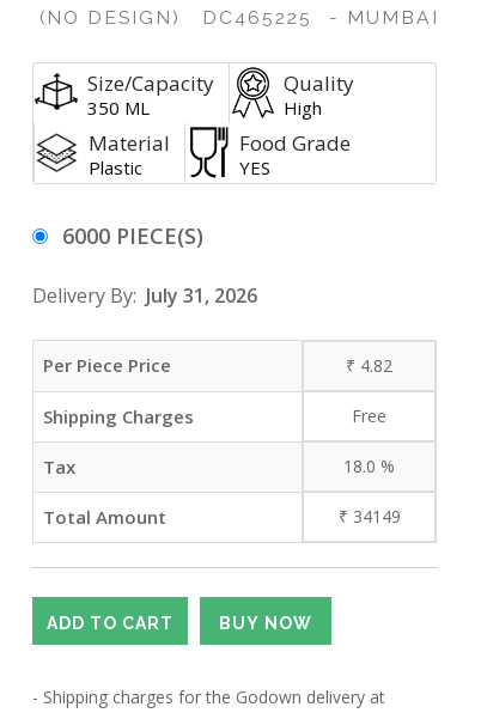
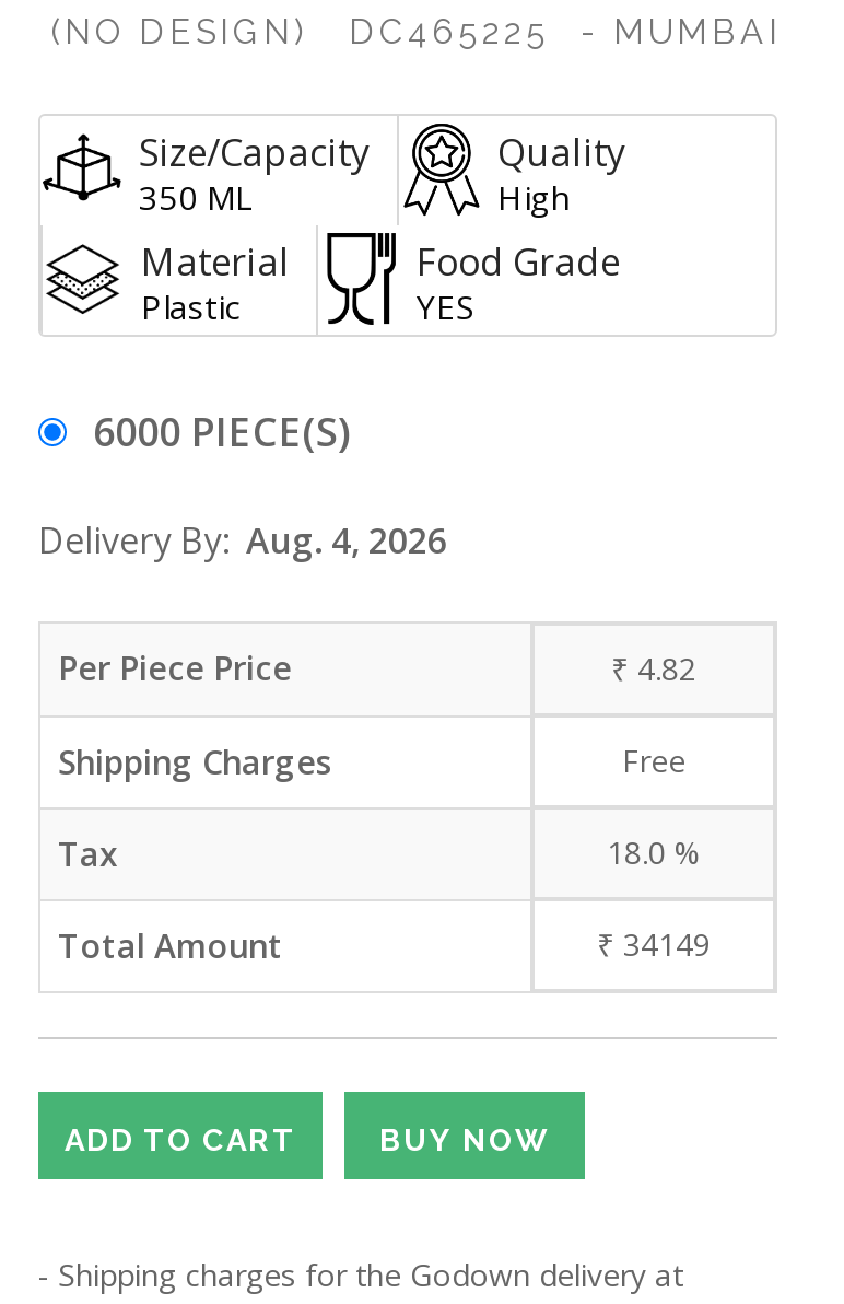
- Delivery By: July 31, 2026
+ Delivery By: Aug. 4, 2026
